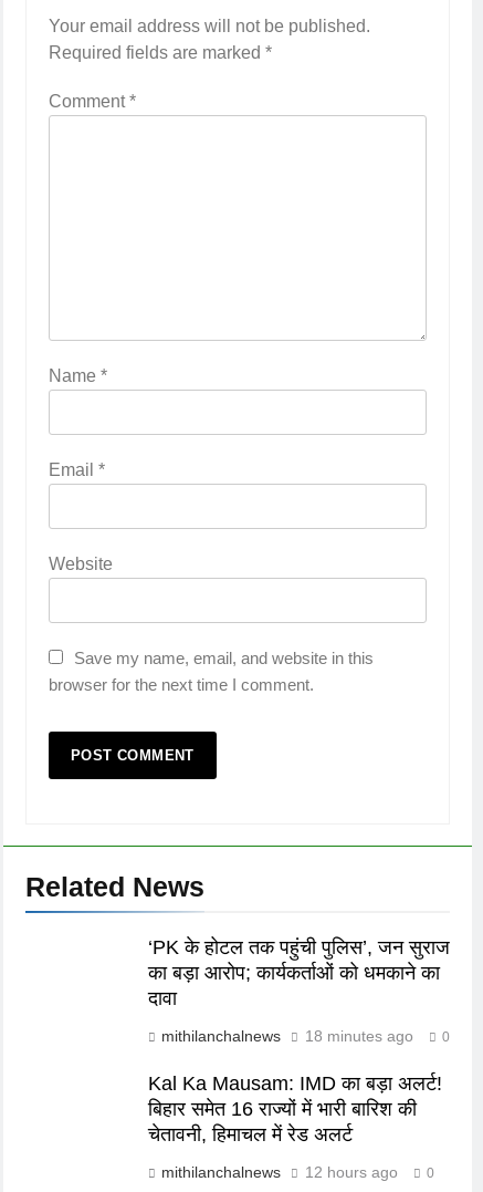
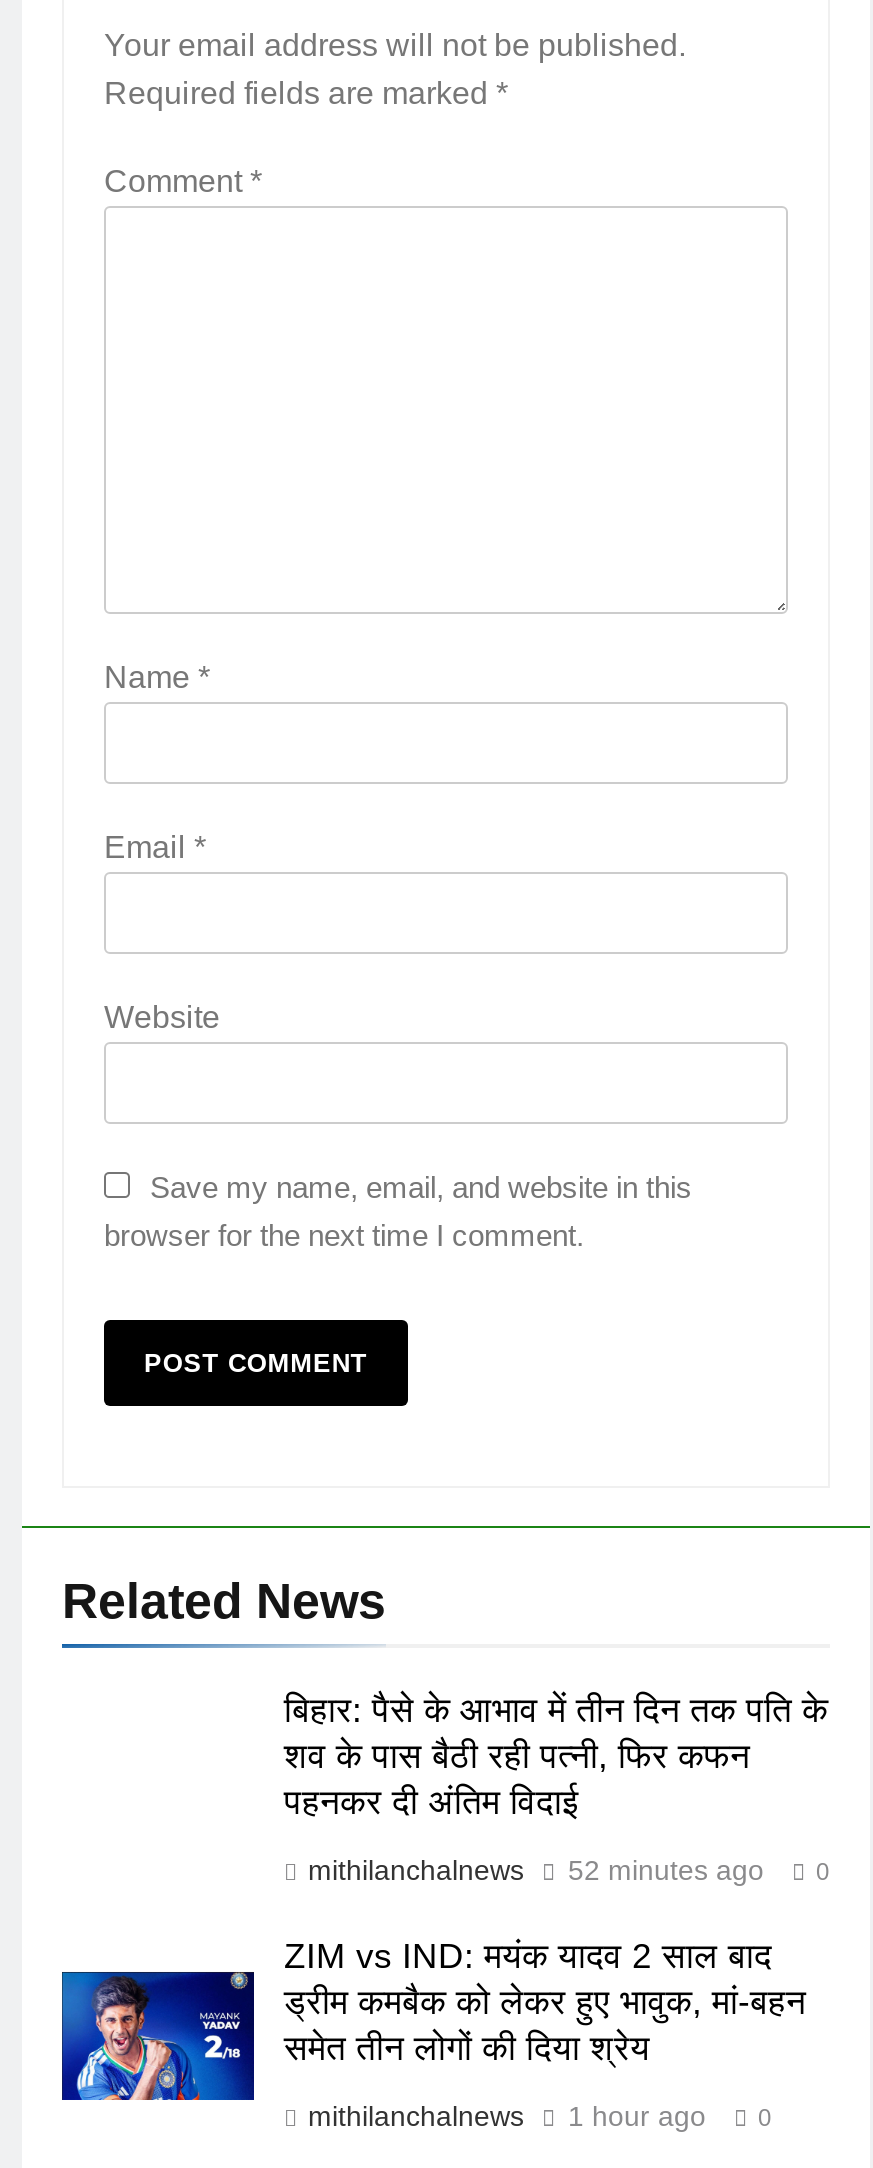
- ‘PK के होटल तक पहुंची पुलिस’, जन सुराज
- का बड़ा आरोप; कार्यकर्ताओं को धमकाने का
- दावा
+ बिहार: पैसे के आभाव में तीन दिन तक पति के
+ शव के पास बैठी रही पत्नी, फिर कफन
+ पहनकर दी अंतिम विदाई

- mithilanchalnews 18 minutes ago 0
+ mithilanchalnews 52 minutes ago 0

+ [image]

- Kal Ka Mausam: IMD का बड़ा अलर्ट!
- बिहार समेत 16 राज्यों में भारी बारिश की
- चेतावनी, हिमाचल में रेड अलर्ट
+ ZIM vs IND: मयंक यादव 2 साल बाद
+ ड्रीम कमबैक को लेकर हुए भावुक, मां-बहन
+ समेत तीन लोगों की दिया श्रेय

- mithilanchalnews 12 hours ago 0
+ mithilanchalnews 1 hour ago 0
